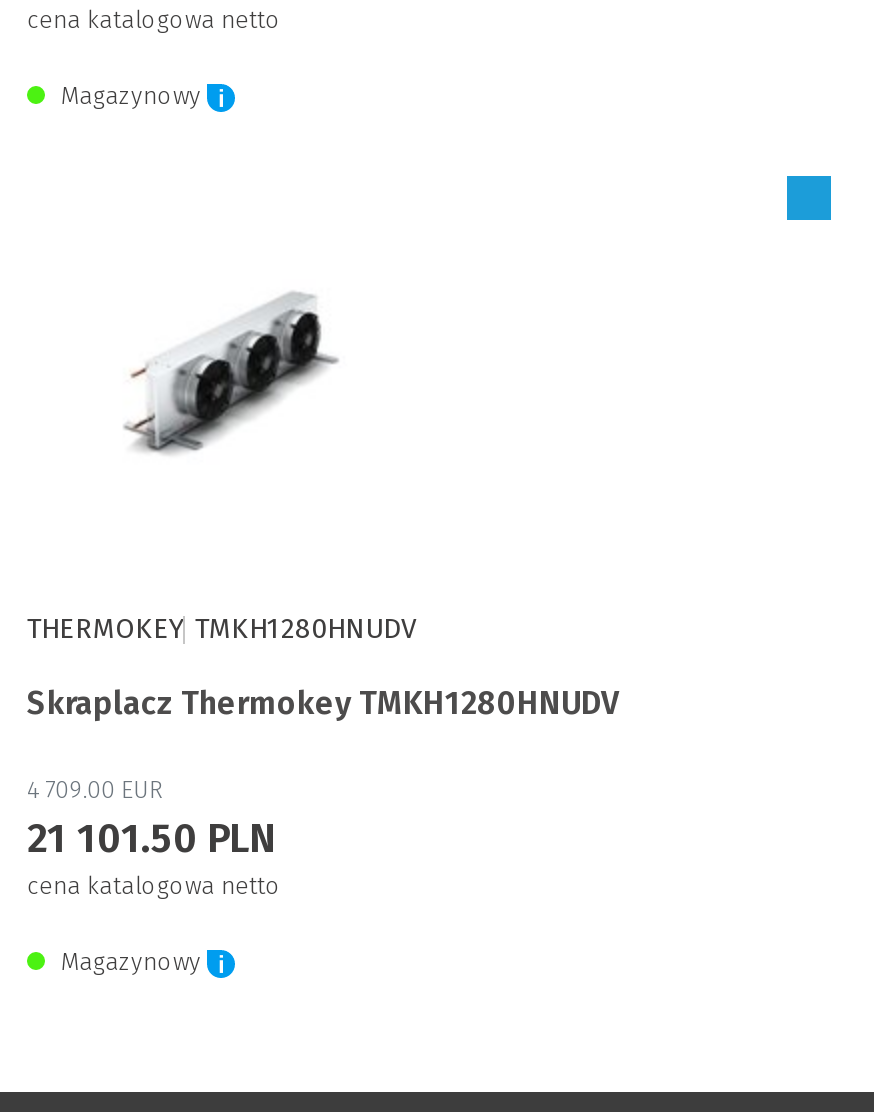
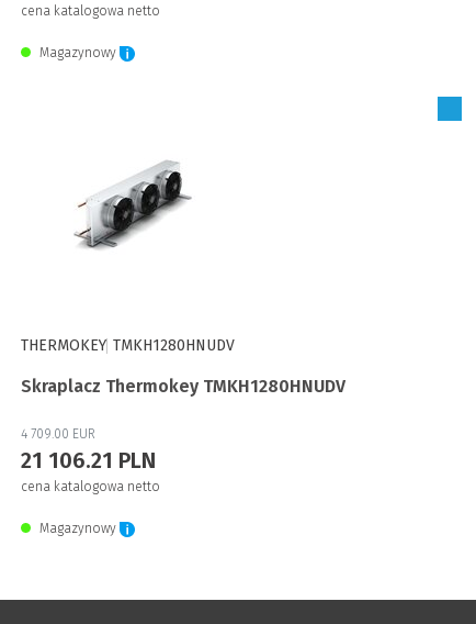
- 21 101.50 PLN
+ 21 106.21 PLN
